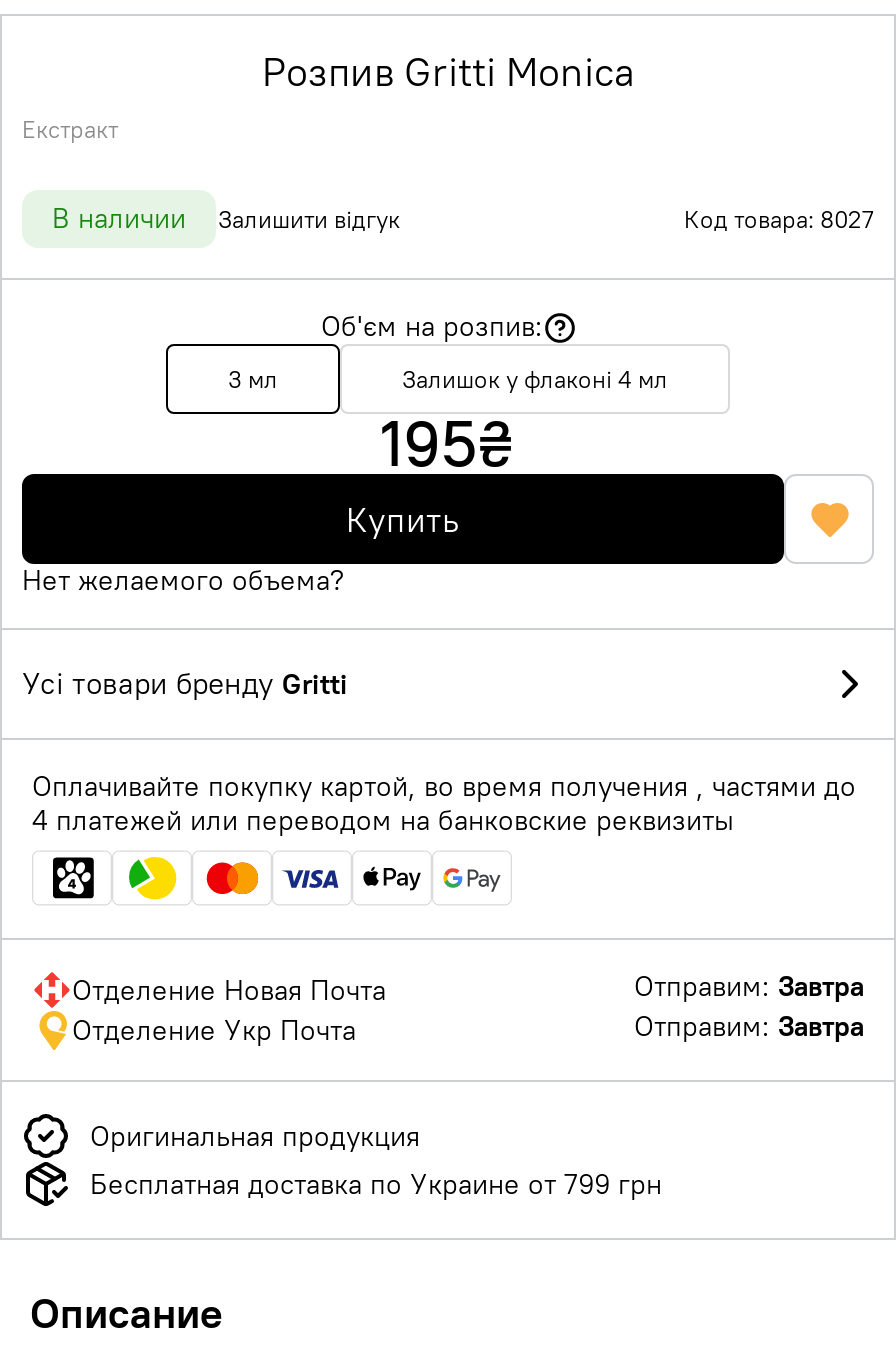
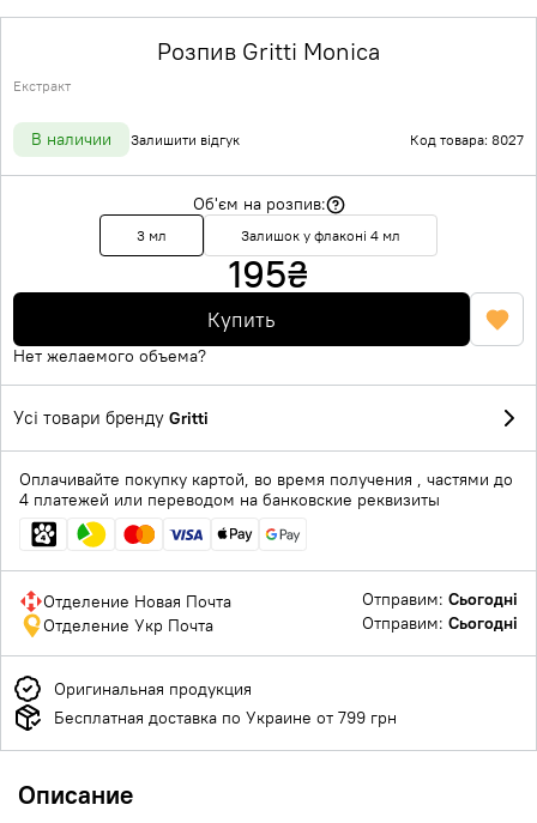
- Отправим: Завтра
+ Отправим: Сьогодні

- Отправим: Завтра
+ Отправим: Сьогодні
